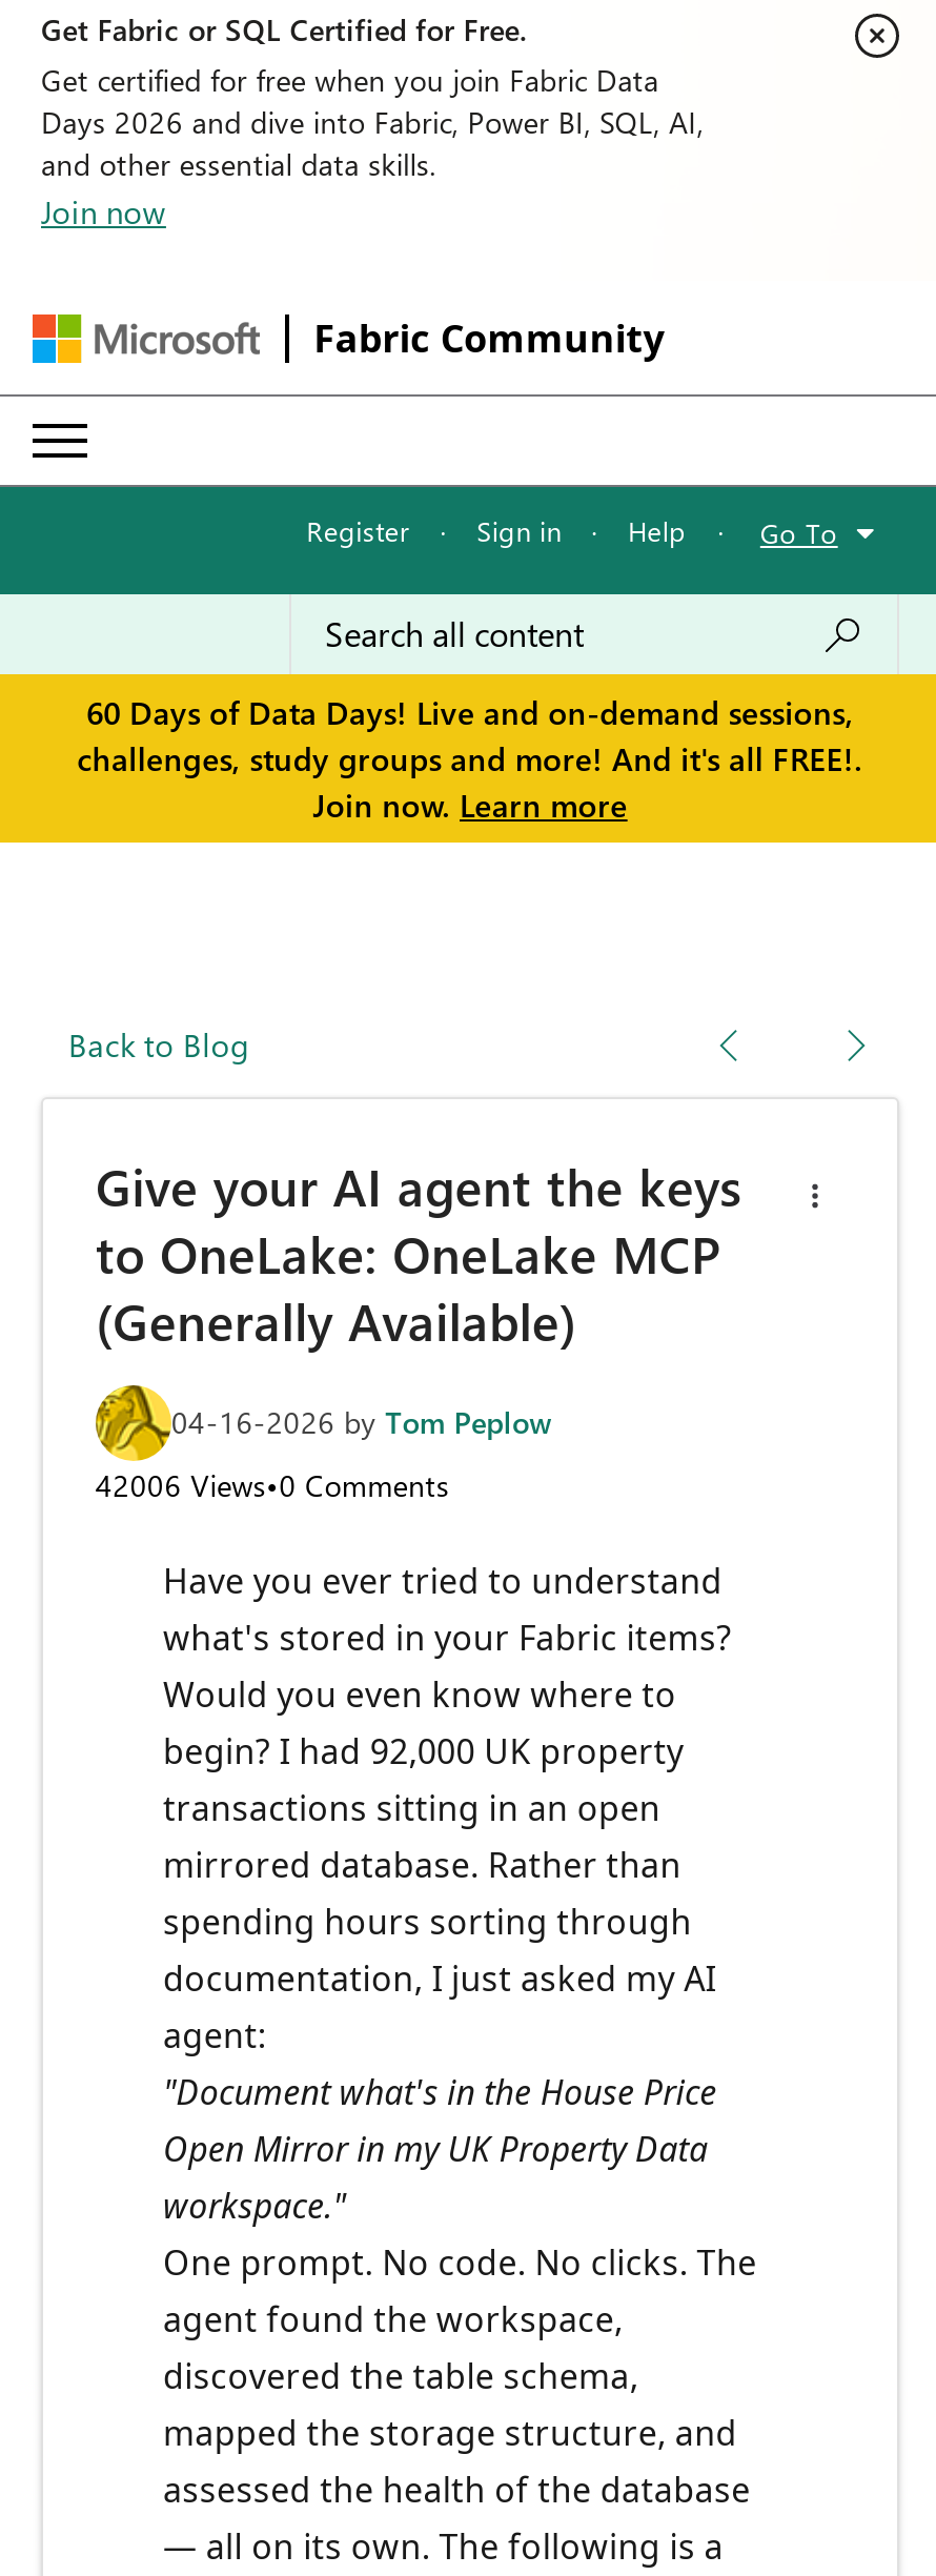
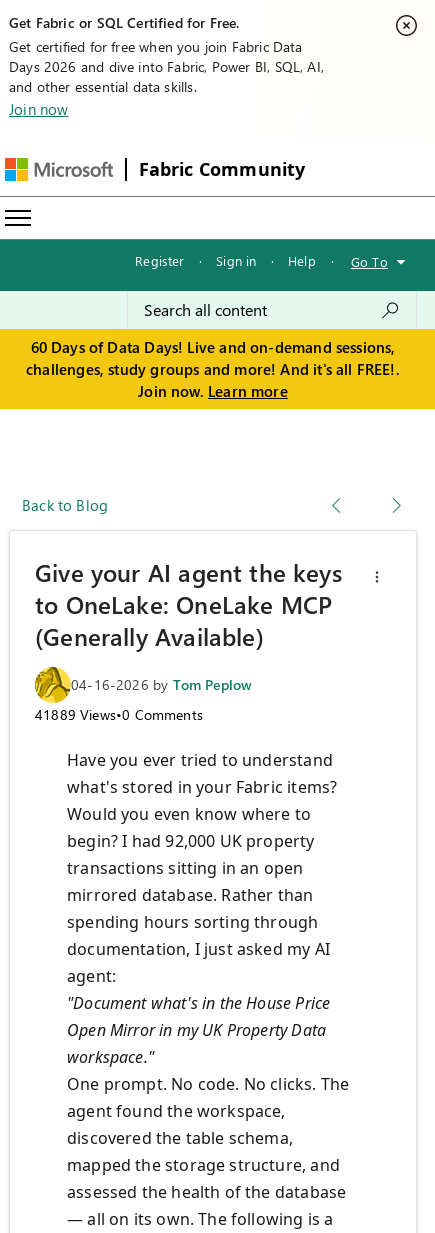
- 42006 Views•0 Comments
+ 41889 Views•0 Comments
